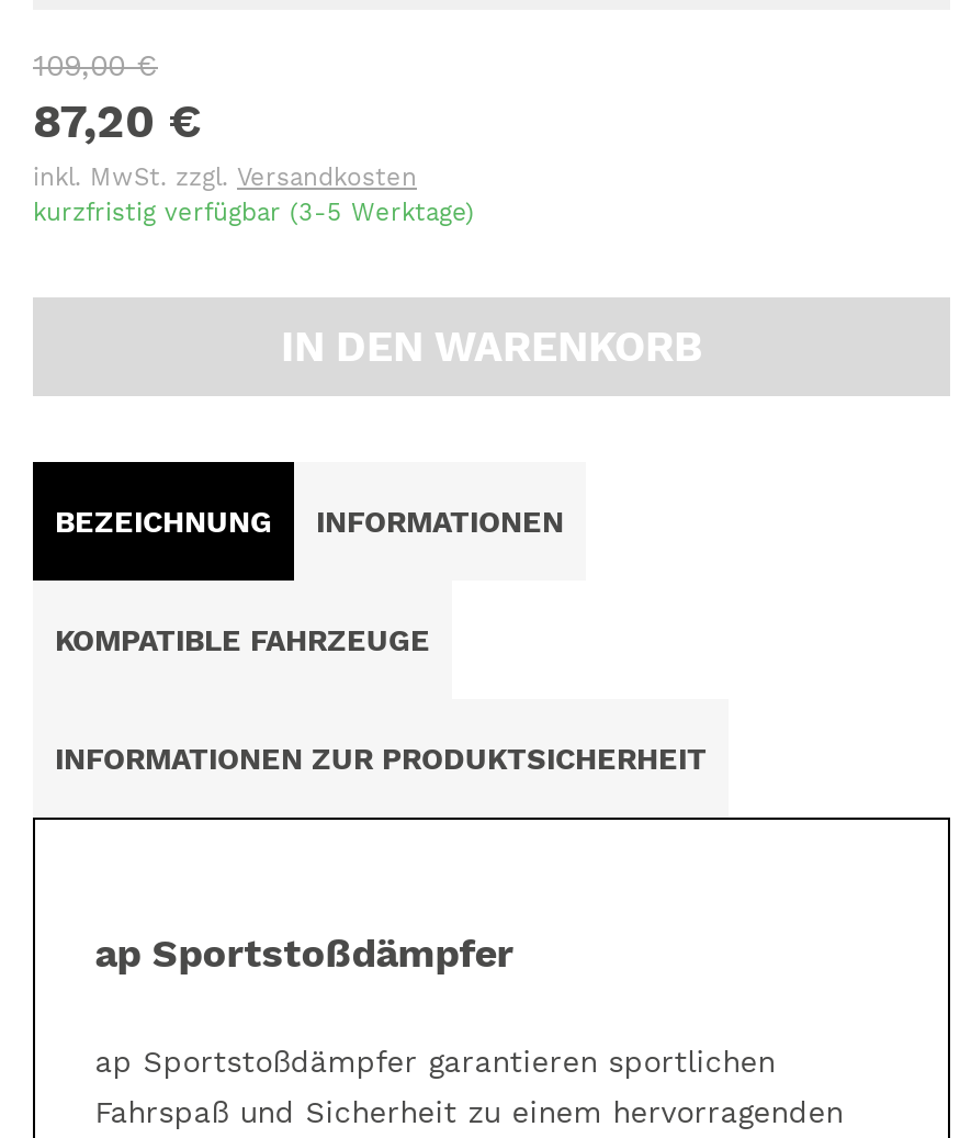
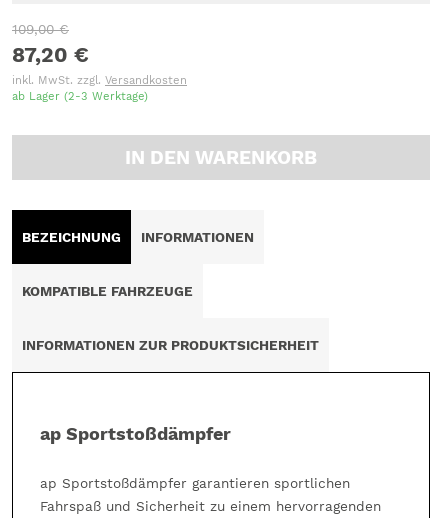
- kurzfristig verfügbar (3-5 Werktage)
+ ab Lager (2-3 Werktage)
